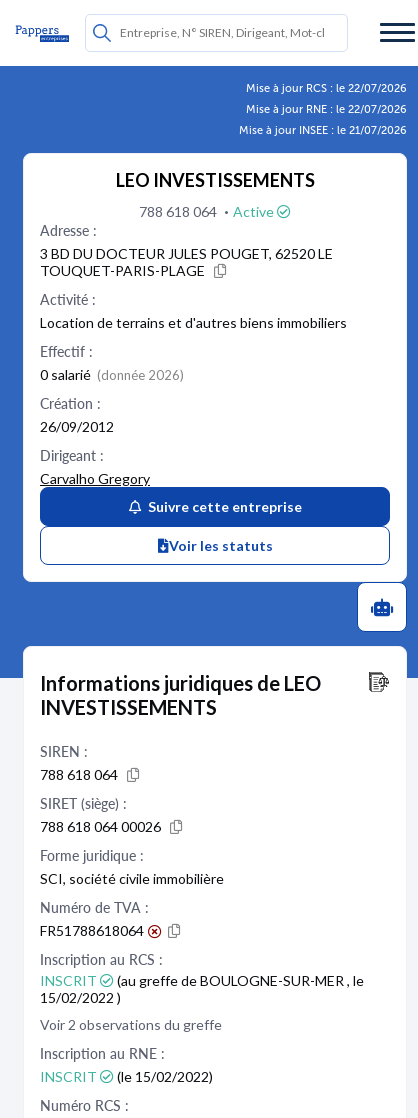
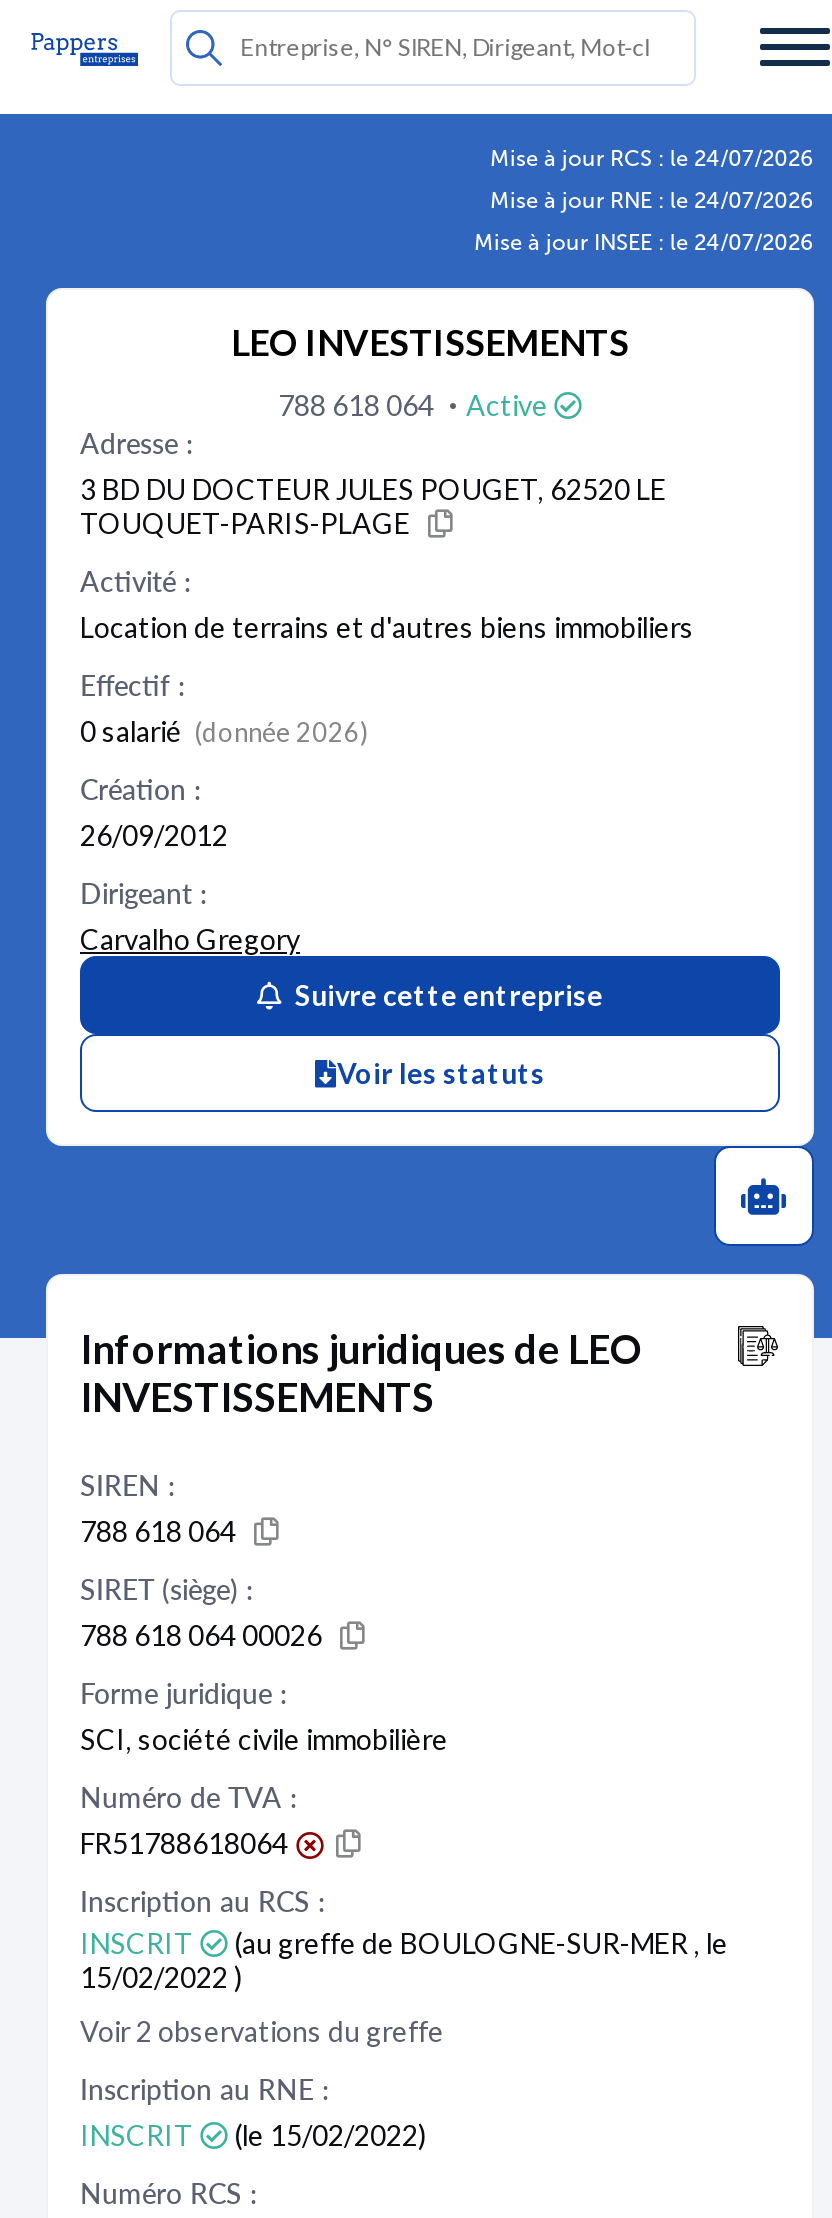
- Mise à jour RCS : le 22/07/2026
+ Mise à jour RCS : le 24/07/2026

- Mise à jour RNE : le 22/07/2026
+ Mise à jour RNE : le 24/07/2026

- Mise à jour INSEE : le 21/07/2026
+ Mise à jour INSEE : le 24/07/2026
